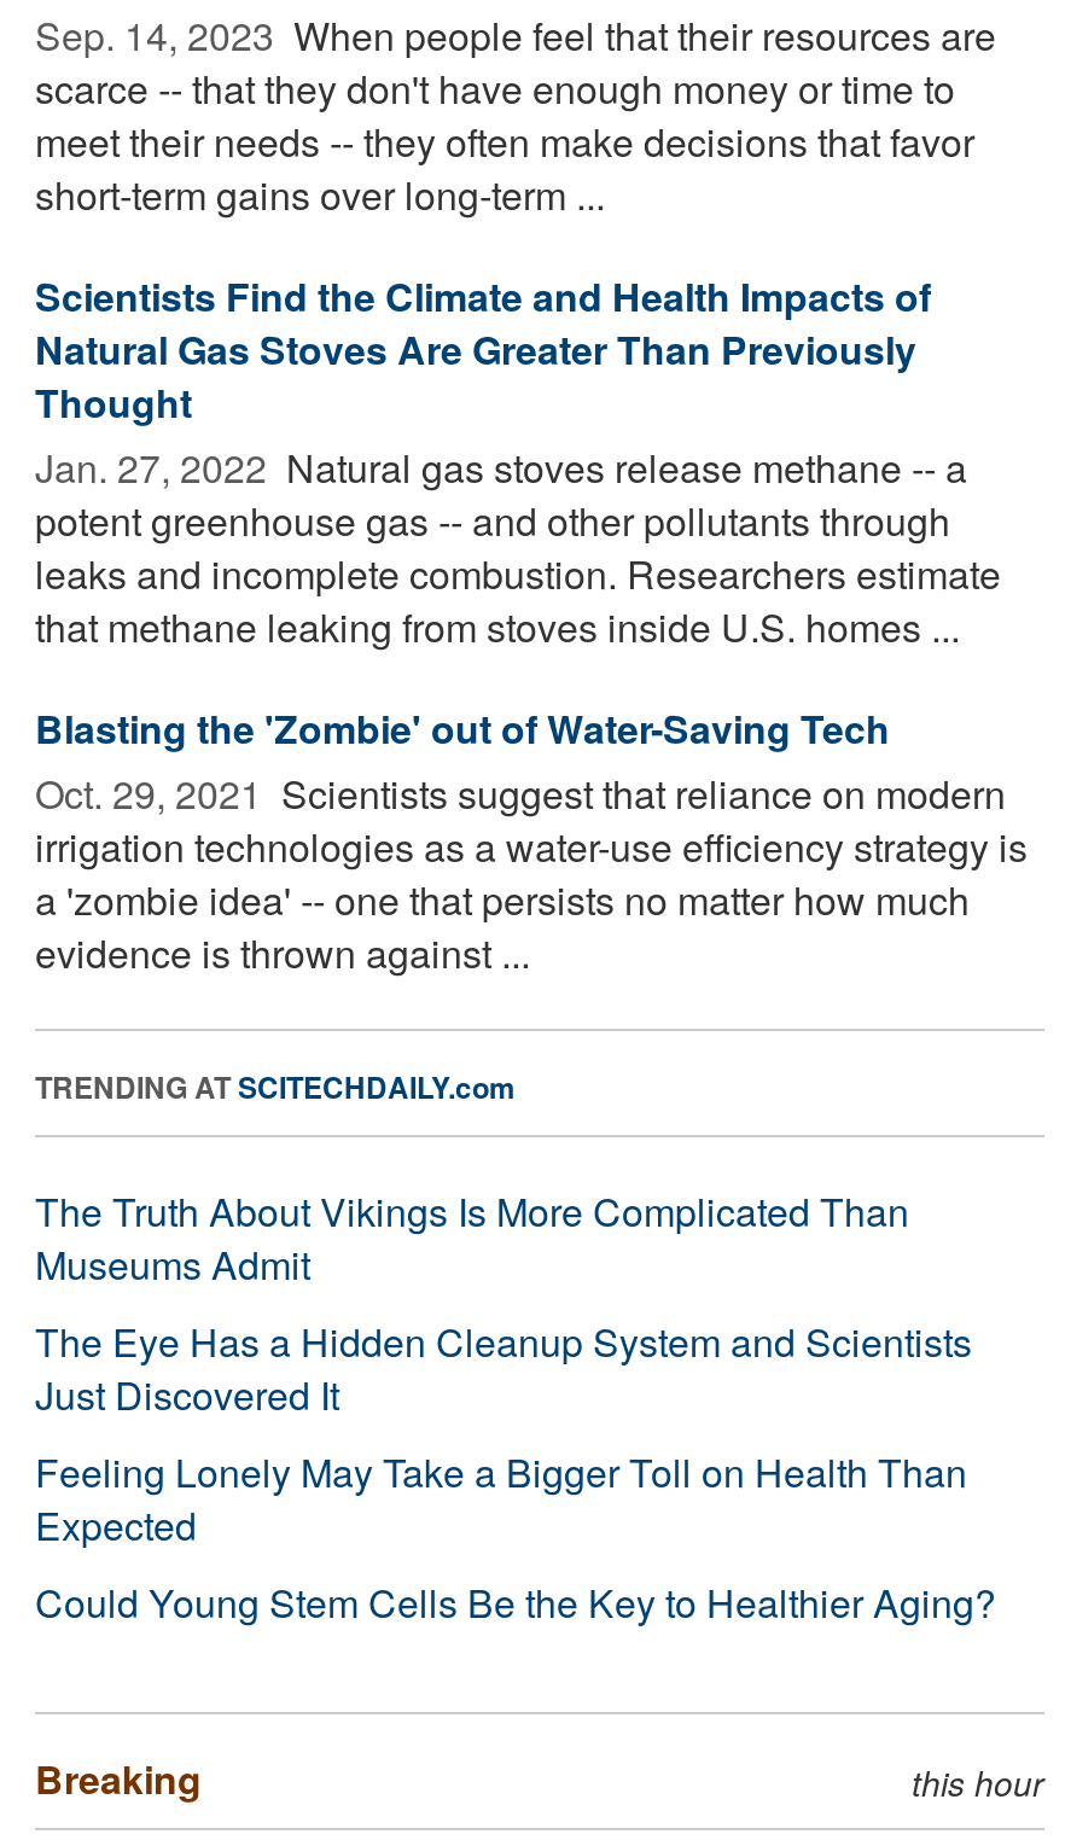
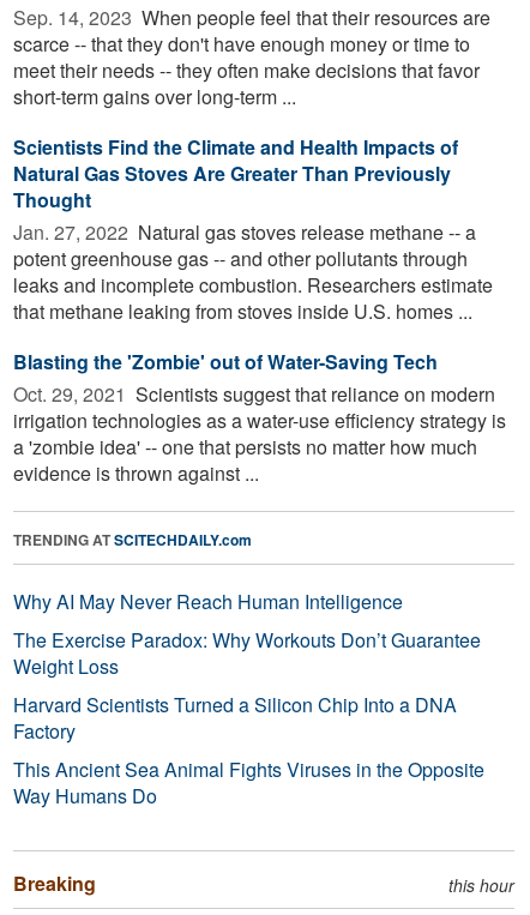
- The Truth About Vikings Is More Complicated Than
- Museums Admit
- The Eye Has a Hidden Cleanup System and Scientists
- Just Discovered It
- Feeling Lonely May Take a Bigger Toll on Health Than
- Expected
- Could Young Stem Cells Be the Key to Healthier Aging?
+ Why AI May Never Reach Human Intelligence
+ The Exercise Paradox: Why Workouts Don’t Guarantee
+ Weight Loss
+ Harvard Scientists Turned a Silicon Chip Into a DNA
+ Factory
+ This Ancient Sea Animal Fights Viruses in the Opposite
+ Way Humans Do
